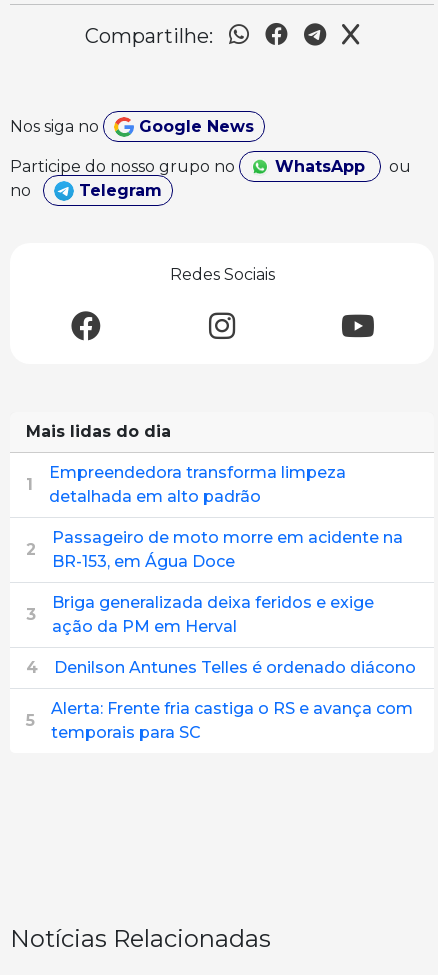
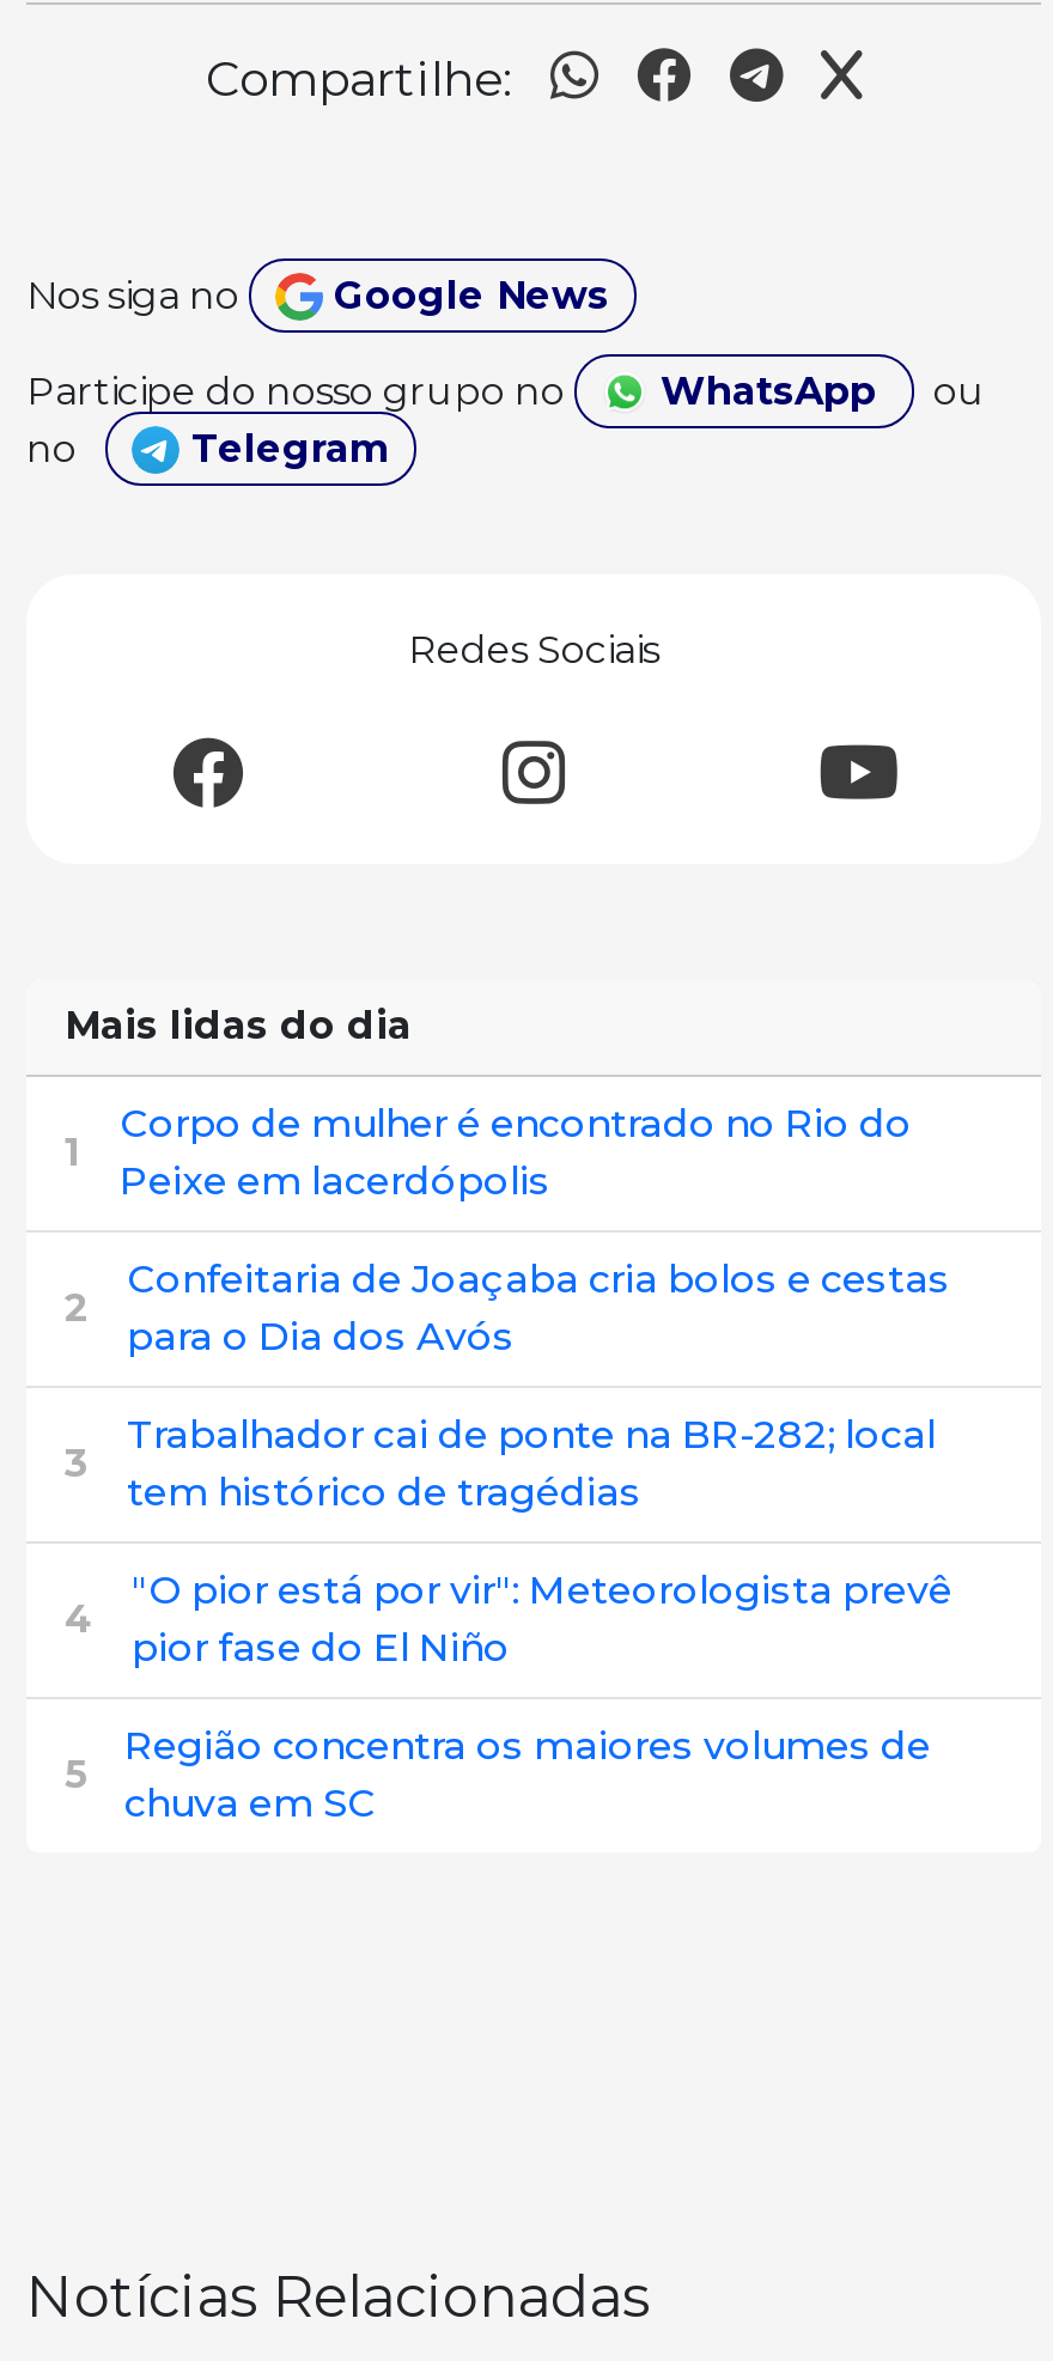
- Empreendedora transforma limpeza
- detalhada em alto padrão
+ Corpo de mulher é encontrado no Rio do
+ Peixe em lacerdópolis

- Passageiro de moto morre em acidente na
- BR-153, em Água Doce
+ Confeitaria de Joaçaba cria bolos e cestas
+ para o Dia dos Avós

- Briga generalizada deixa feridos e exige
- ação da PM em Herval
+ Trabalhador cai de ponte na BR-282; local
+ tem histórico de tragédias

- Denilson Antunes Telles é ordenado diácono
+ "O pior está por vir": Meteorologista prevê
+ pior fase do El Niño

- Alerta: Frente fria castiga o RS e avança com
- temporais para SC
+ Região concentra os maiores volumes de
+ chuva em SC
